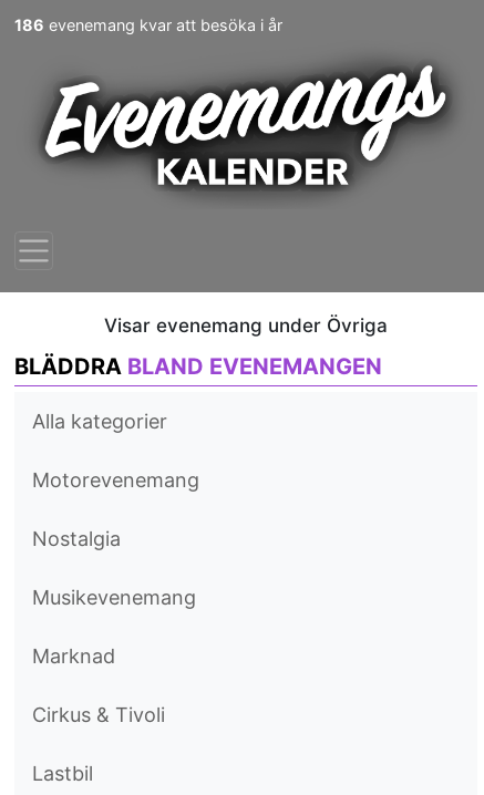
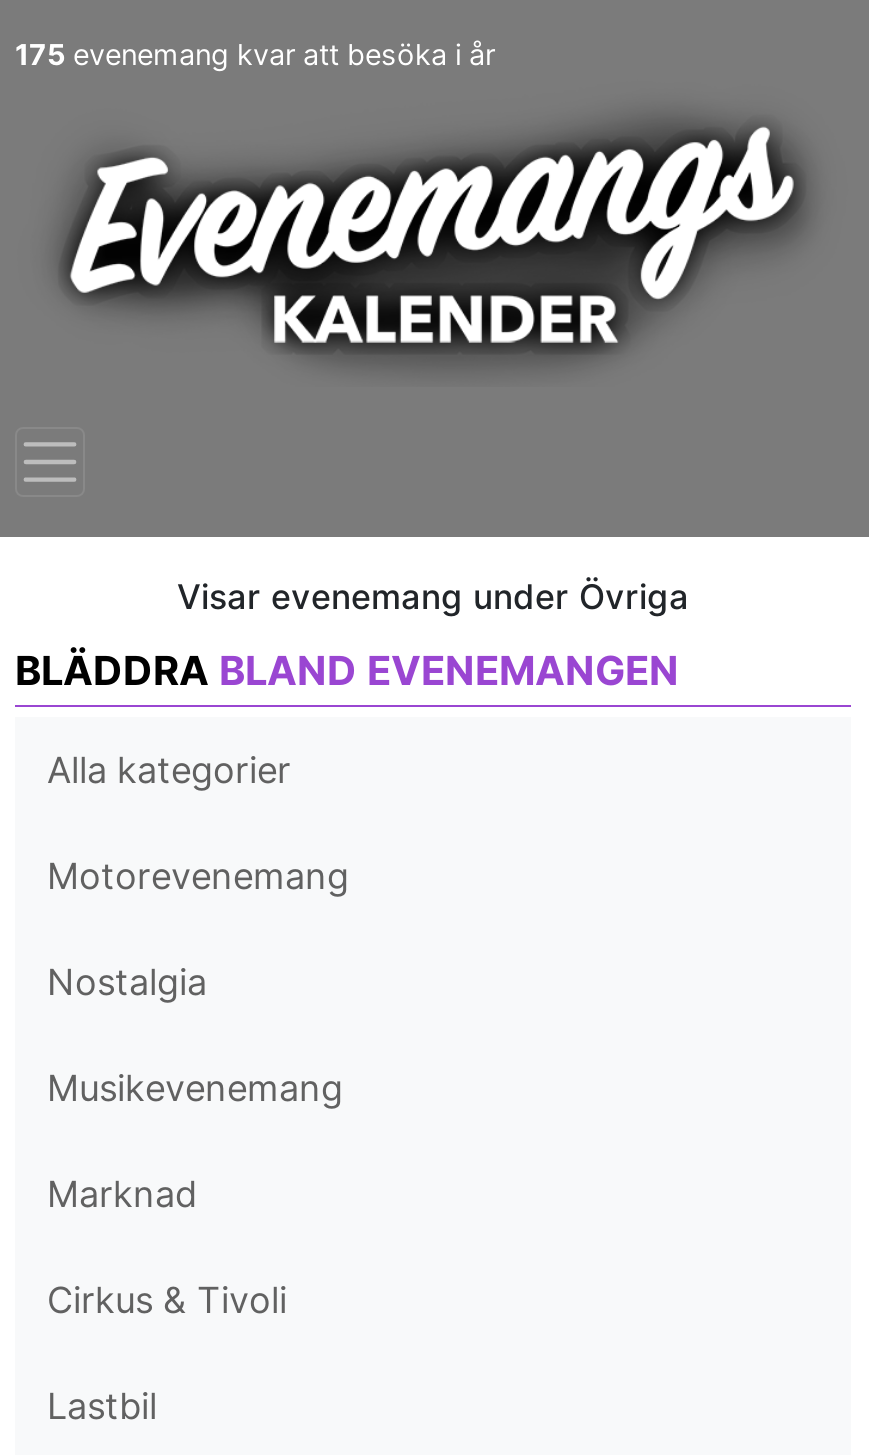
- 186 evenemang kvar att besöka i år
+ 175 evenemang kvar att besöka i år
